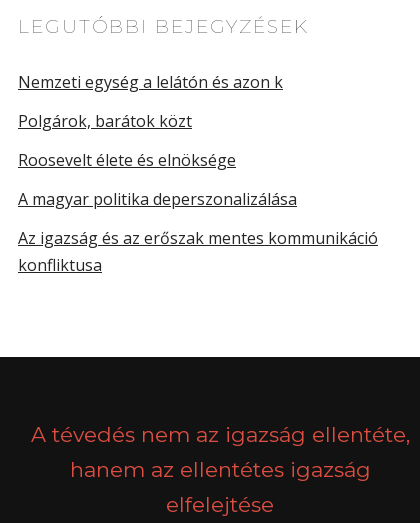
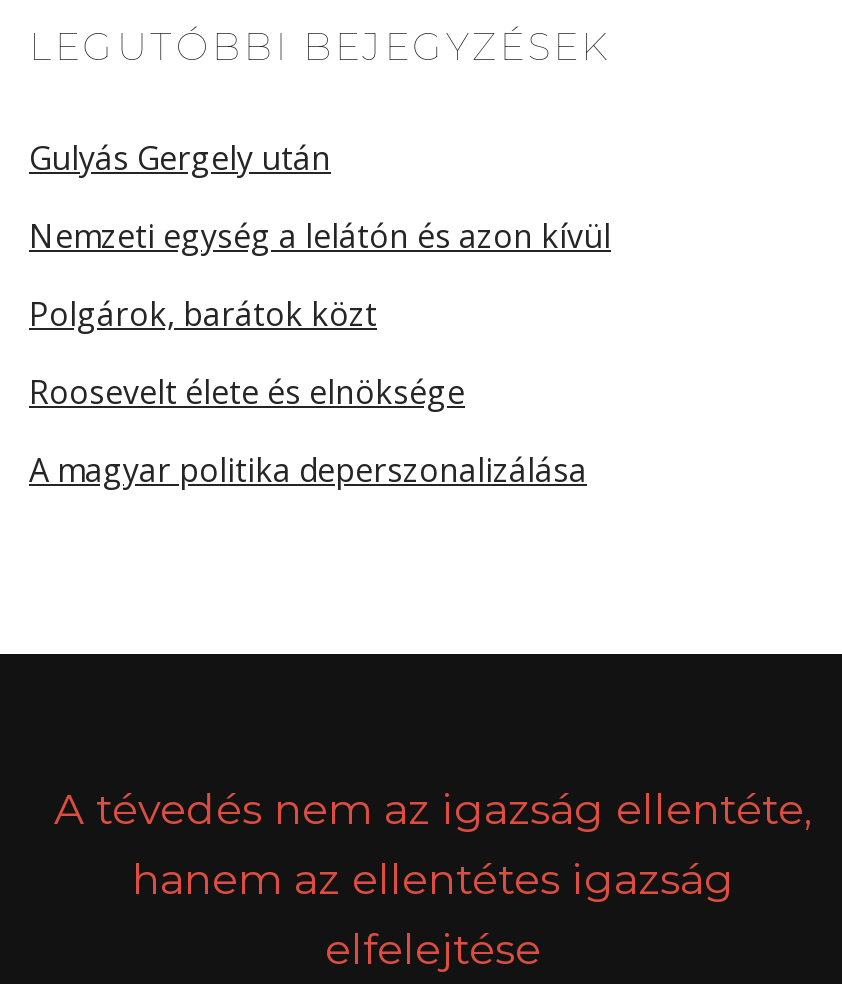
- Nemzeti egység a lelátón és azon k
+ Gulyás Gergely után
+ Nemzeti egység a lelátón és azon kívül

moved down: Polgárok, barátok közt | Roosevelt élete és elnöksége | A magyar politika deperszonalizálása

- Az igazság és az erőszak mentes kommunikáció
- konfliktusa
